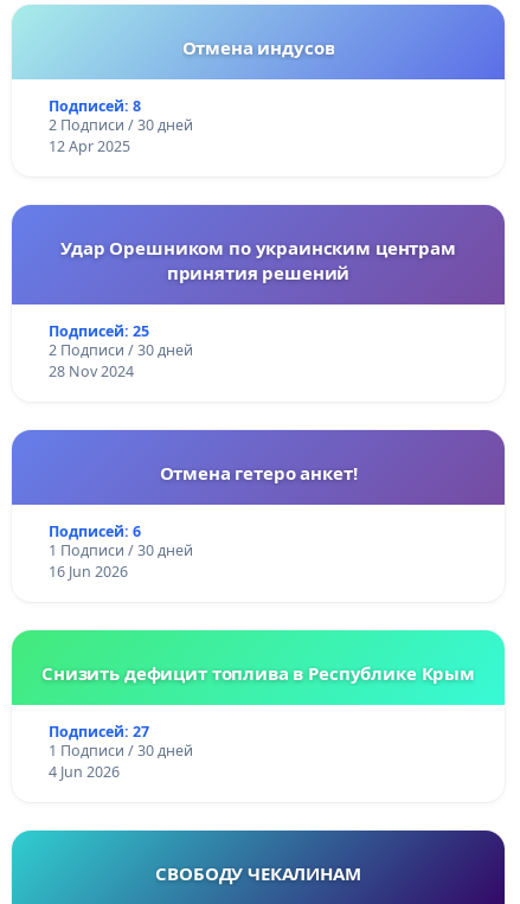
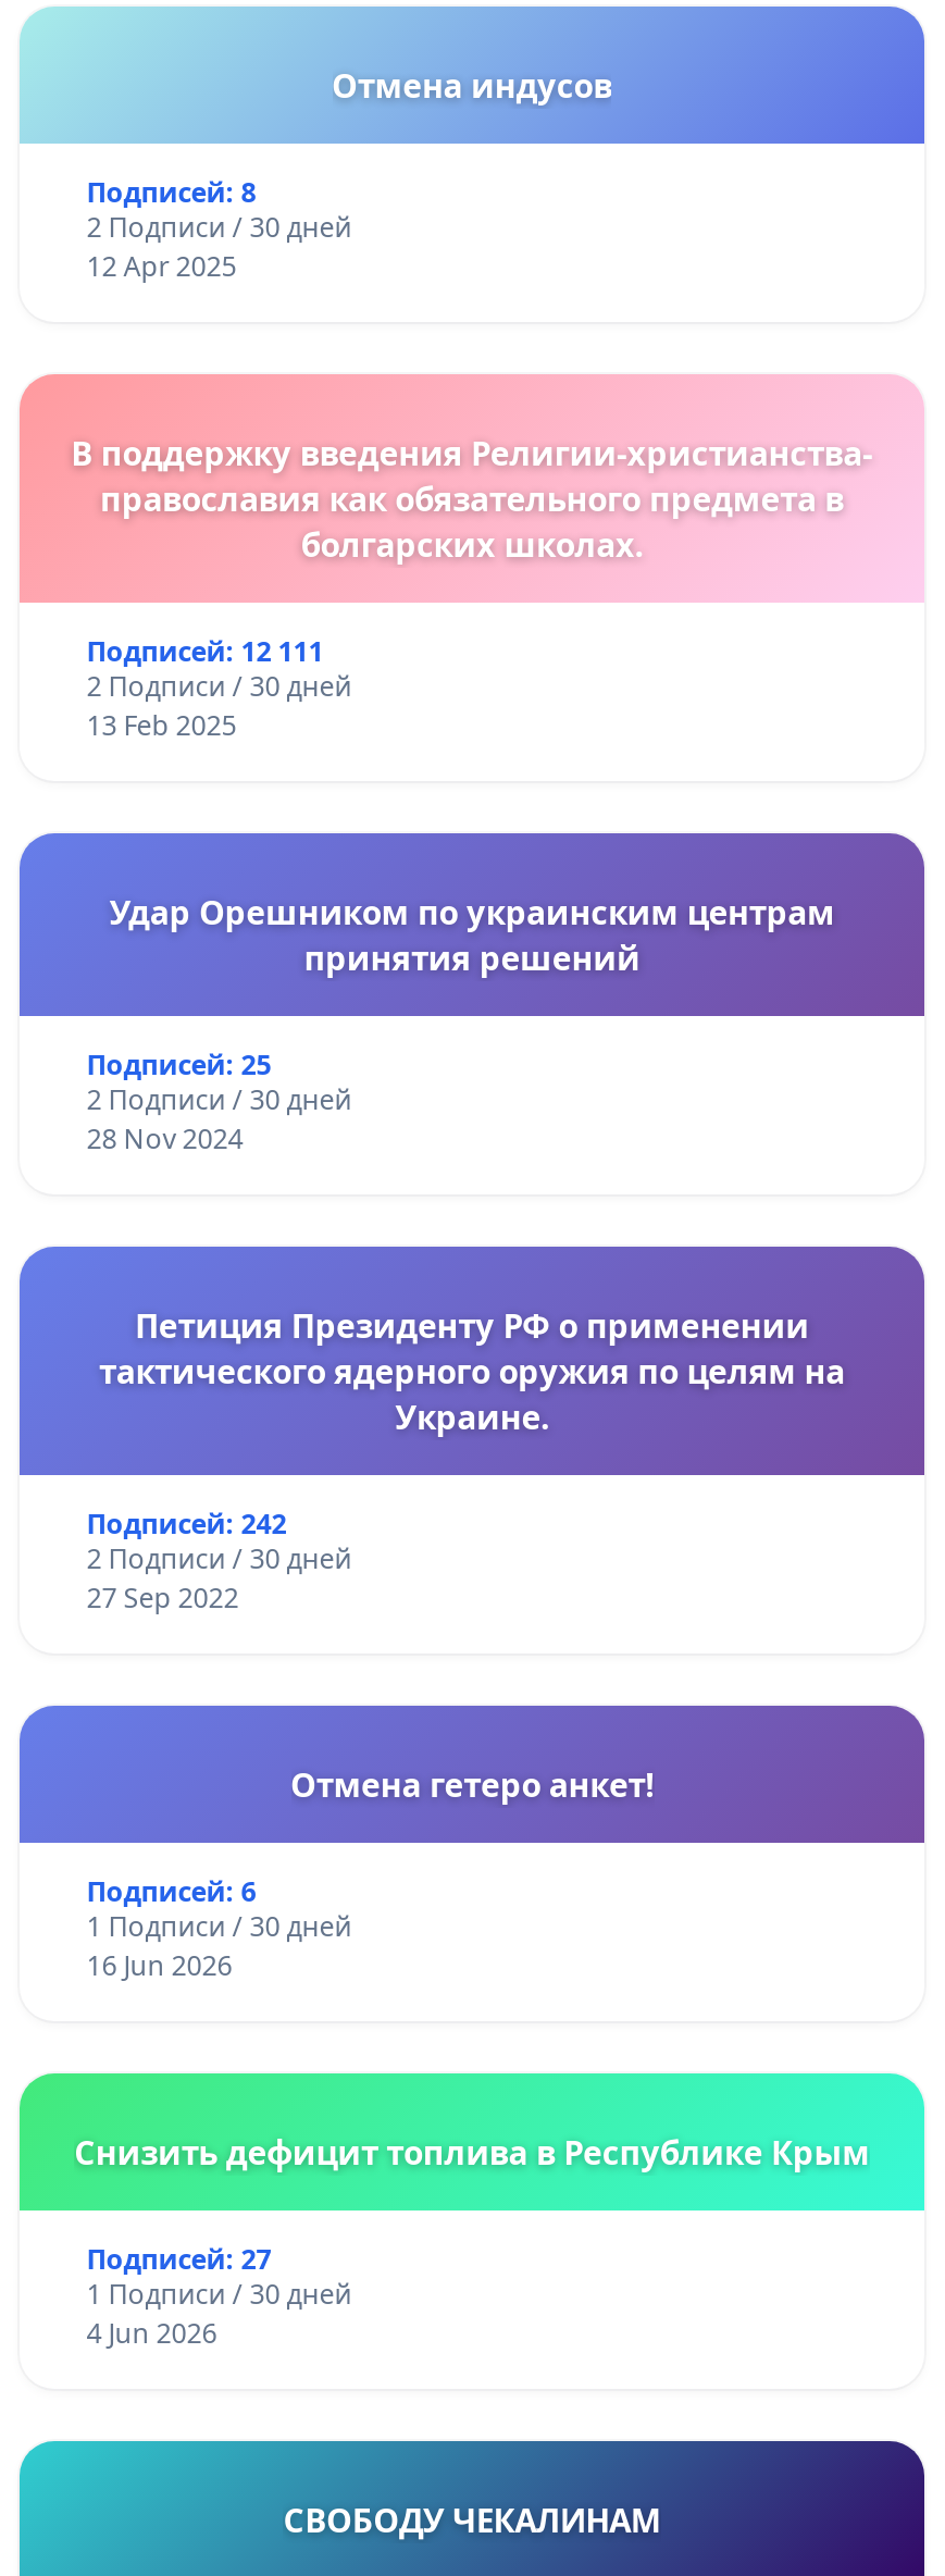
+ [image]
+ В поддержку введения Религии-христианства-
+ православия как обязательного предмета в
+ болгарских школах.
+ Подписей: 12 111
+ 2 Подписи / 30 дней
+ 13 Feb 2025

+ Петиция Президенту РФ о применении
+ тактического ядерного оружия по целям на
+ Украине.
+ Подписей: 242
+ 2 Подписи / 30 дней
+ 27 Sep 2022
